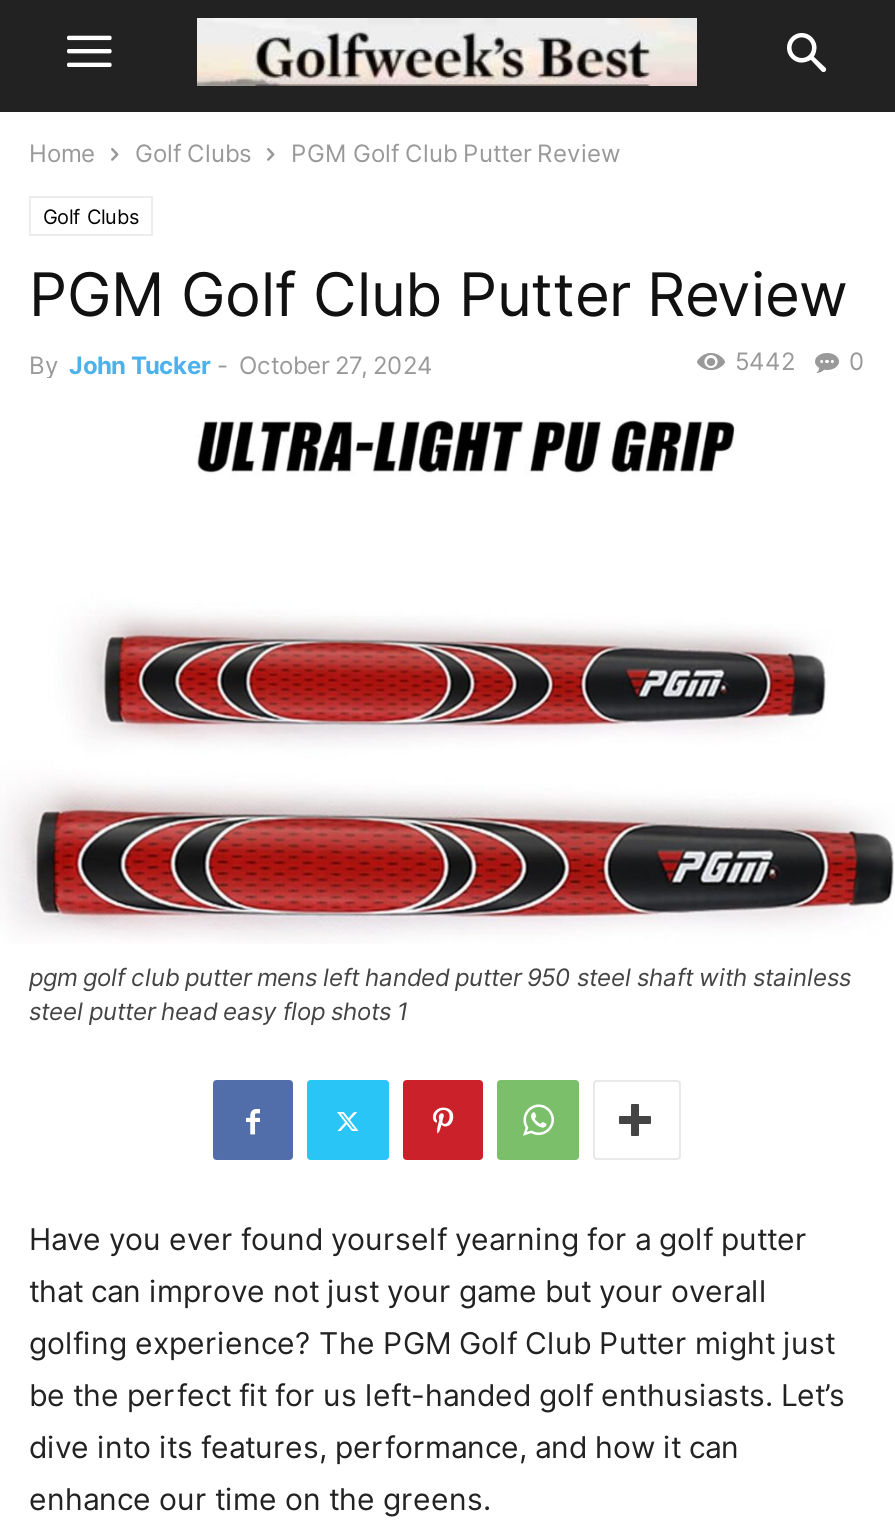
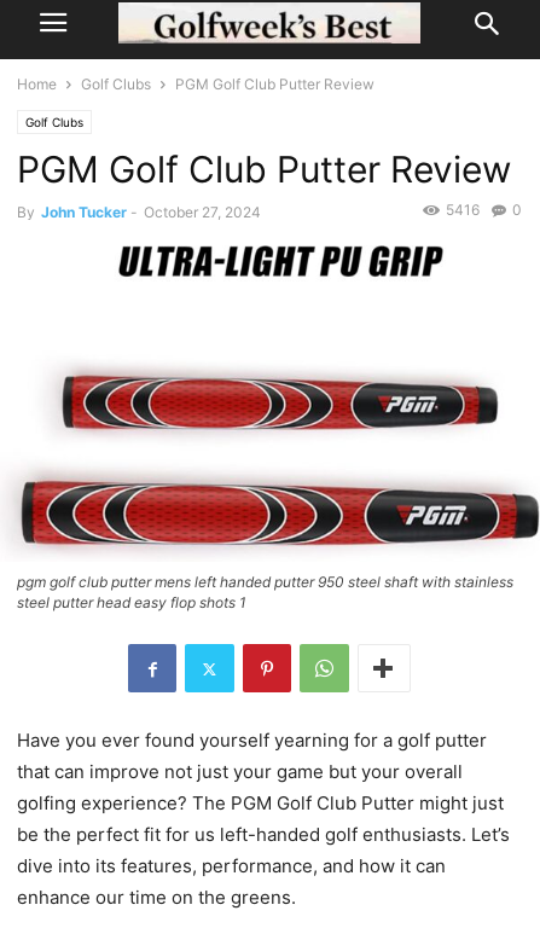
- 5442 0
+ 5416 0
